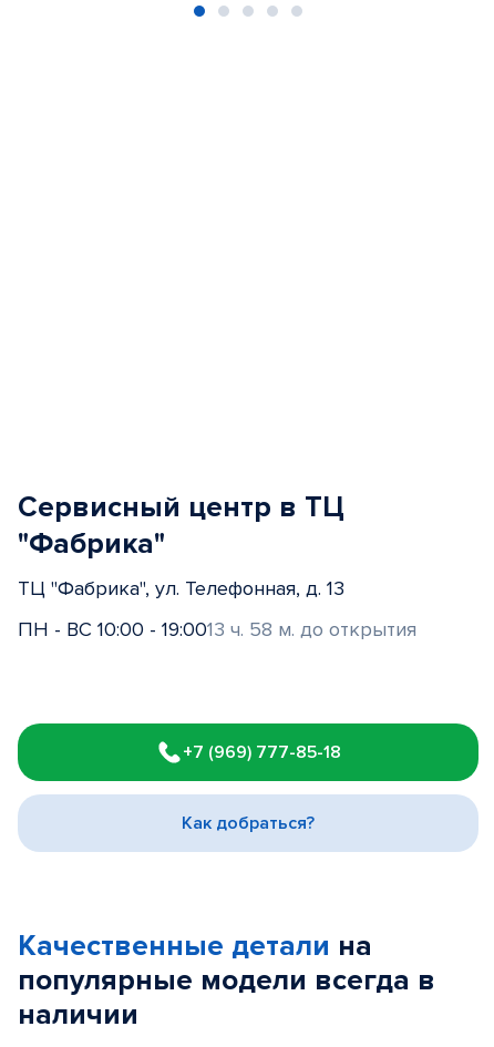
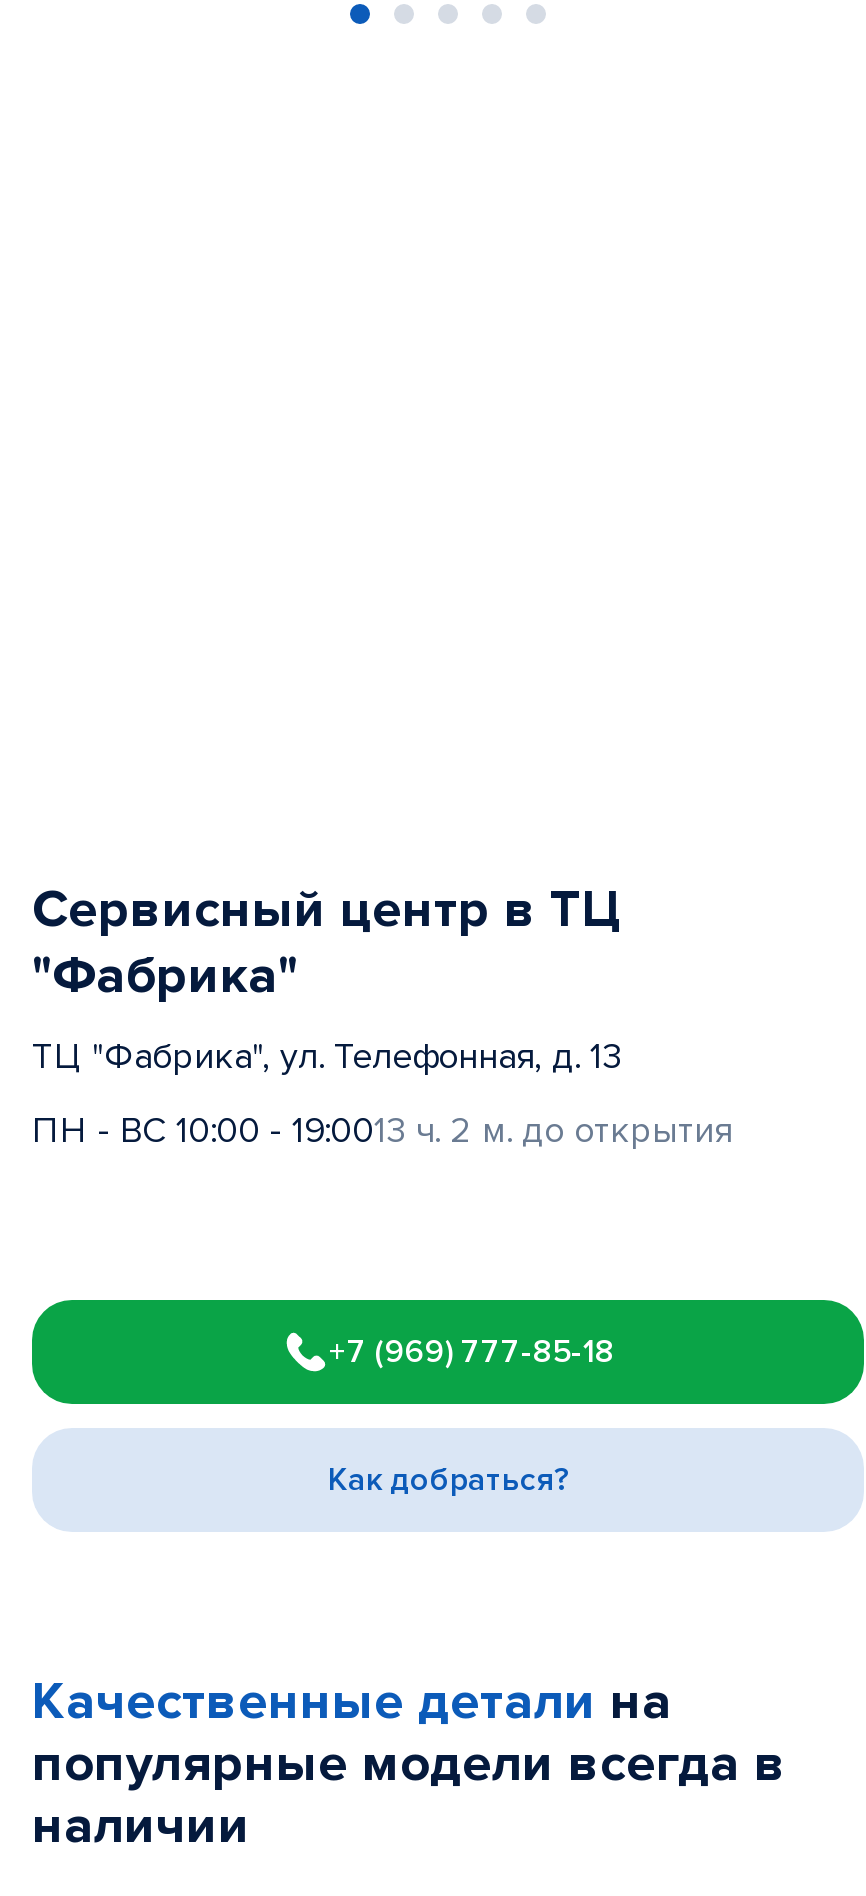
- ПН - ВС 10:00 - 19:0013 ч. 58 м. до открытия
+ ПН - ВС 10:00 - 19:0013 ч. 2 м. до открытия
